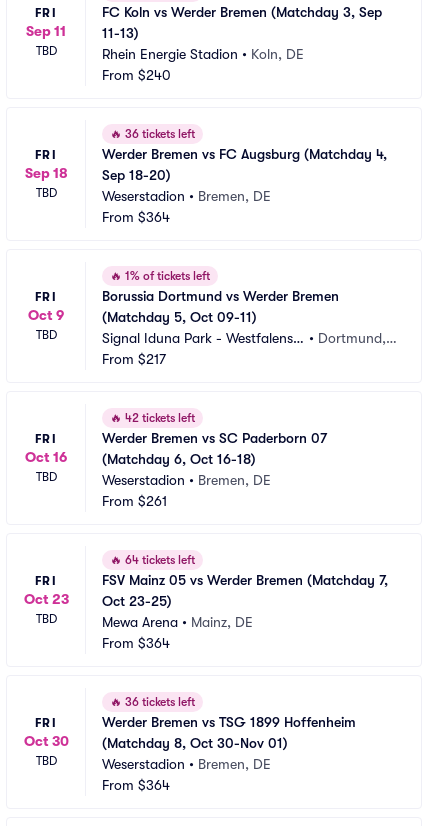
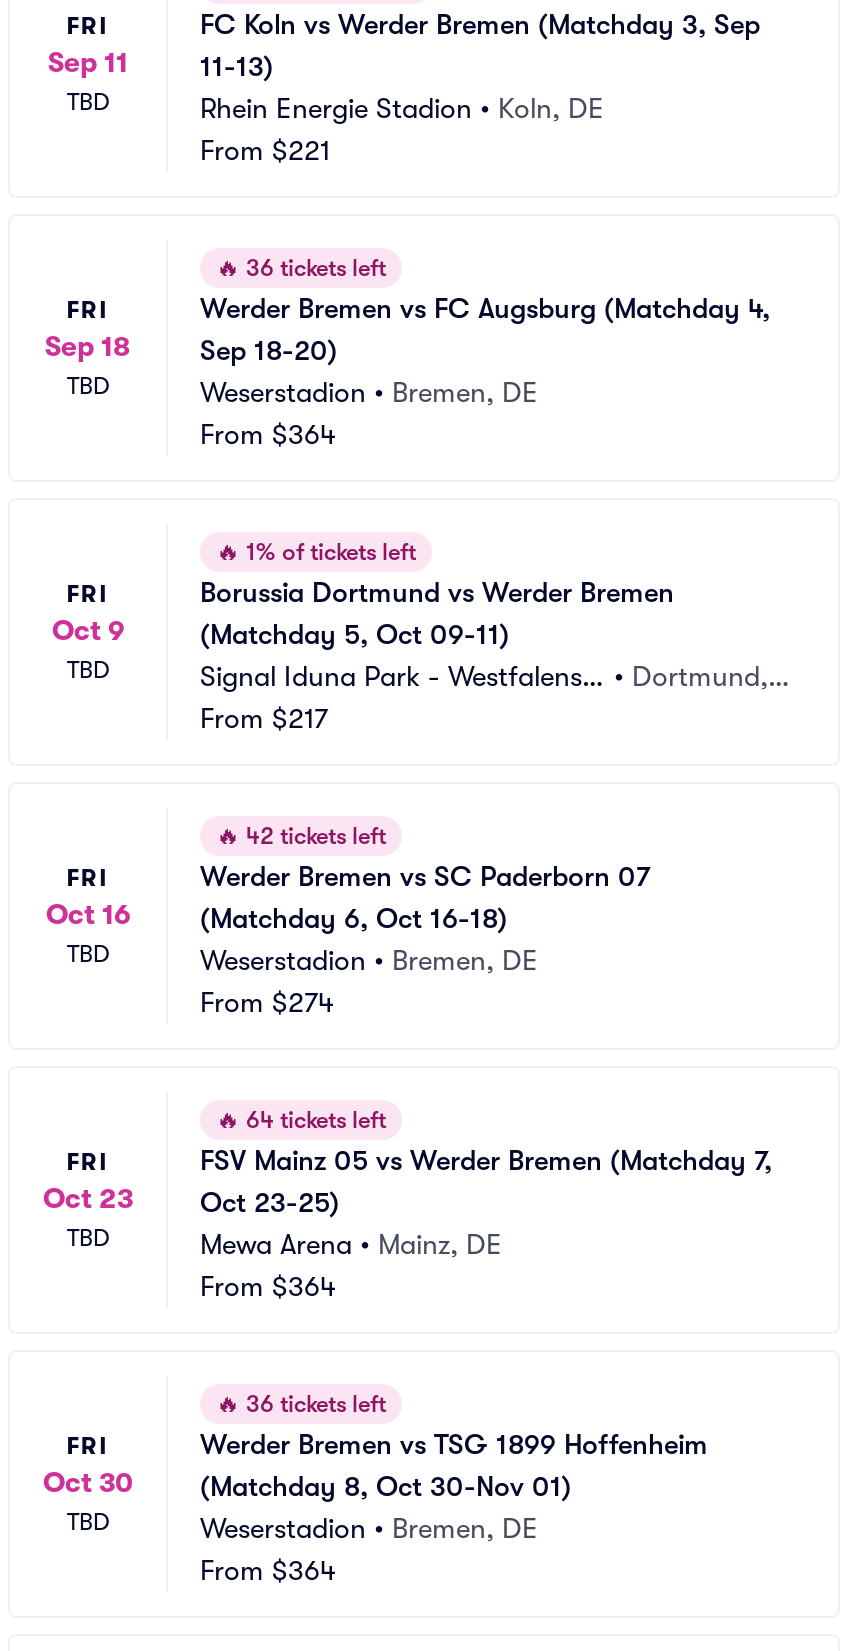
- From $240
+ From $221

- From $261
+ From $274
